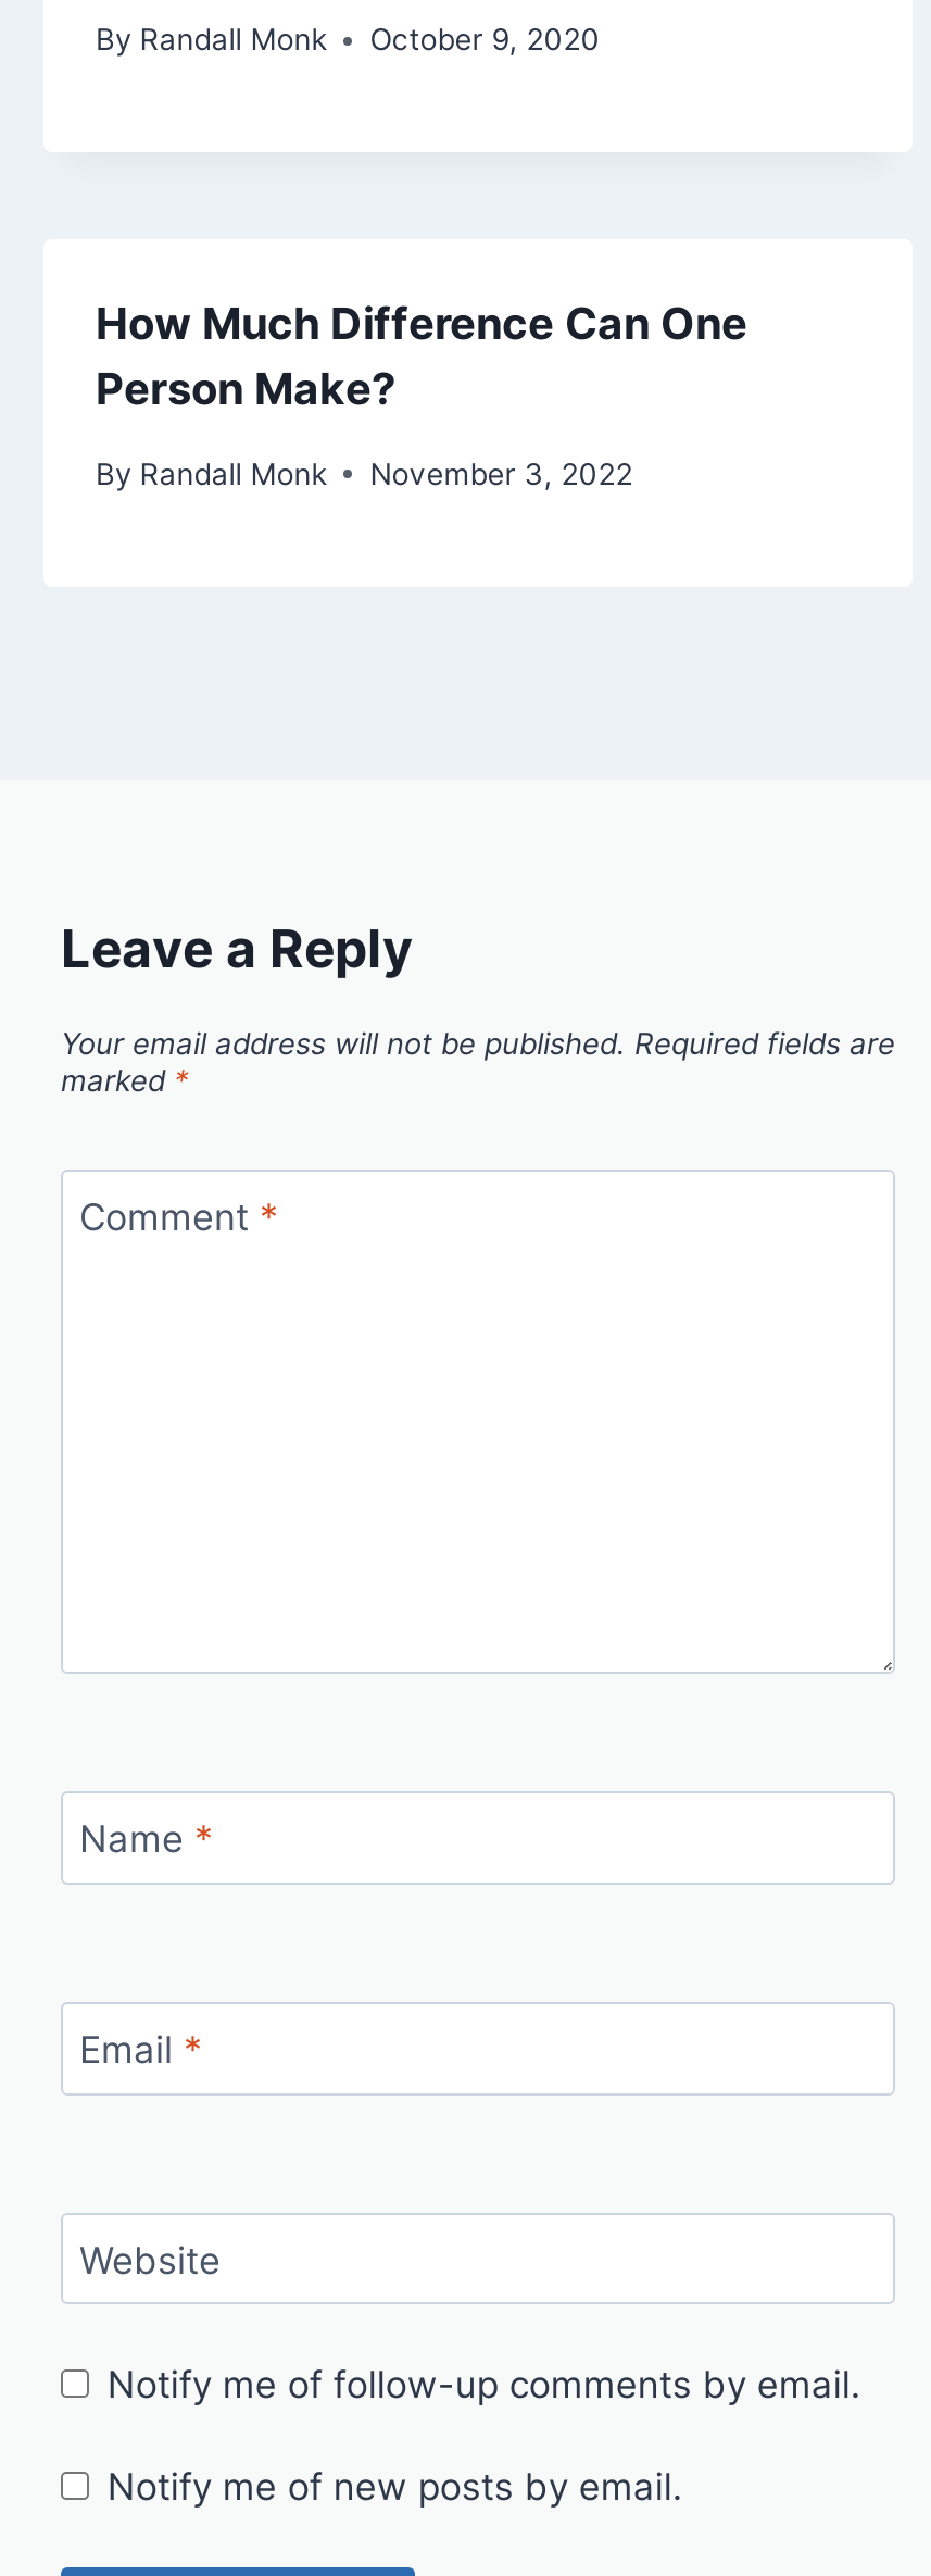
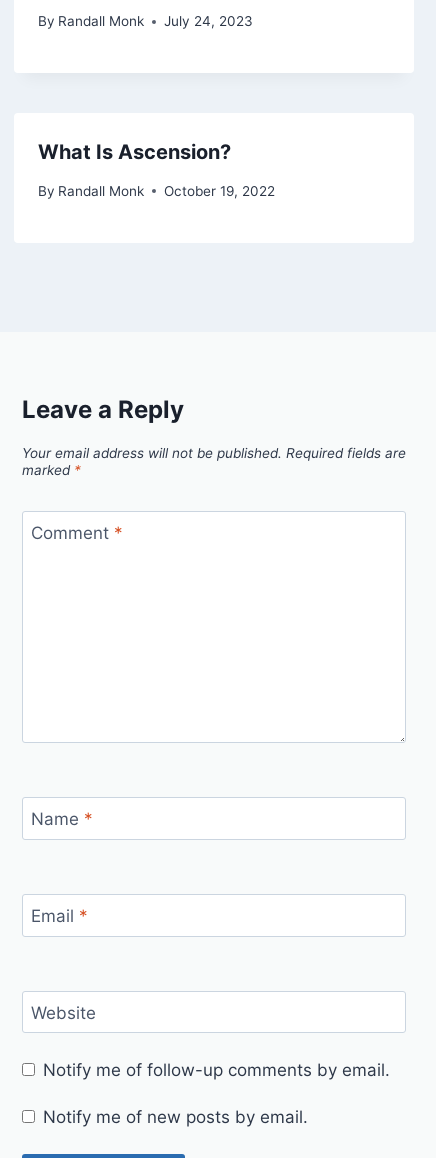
- By Randall Monk October 9, 2020
+ By Randall Monk July 24, 2023

- How Much Difference Can One
- Person Make?
+ What Is Ascension?

- By Randall Monk November 3, 2022
+ By Randall Monk October 19, 2022
